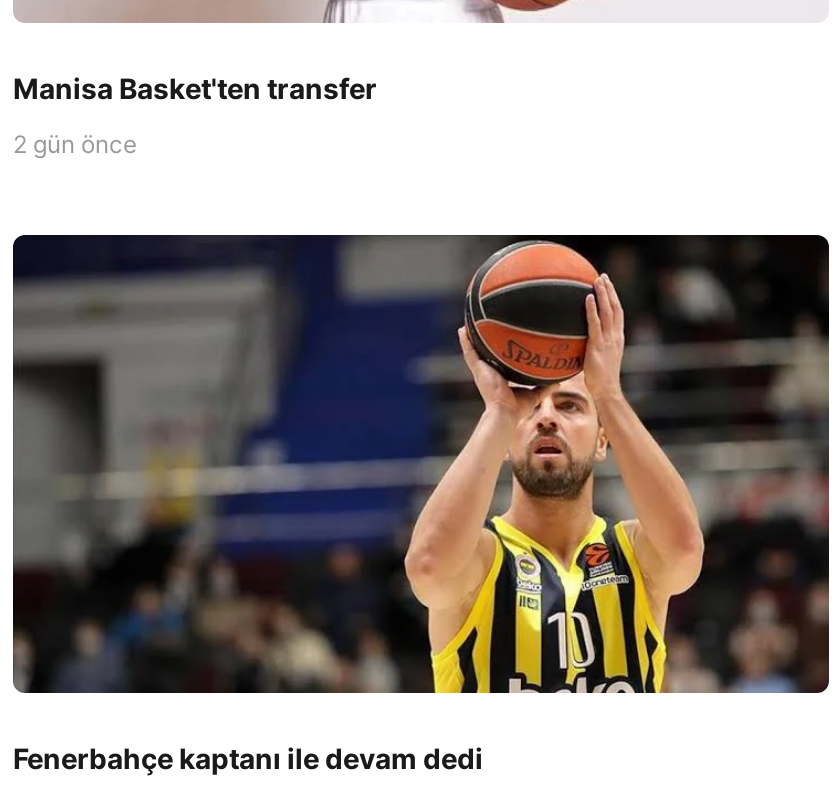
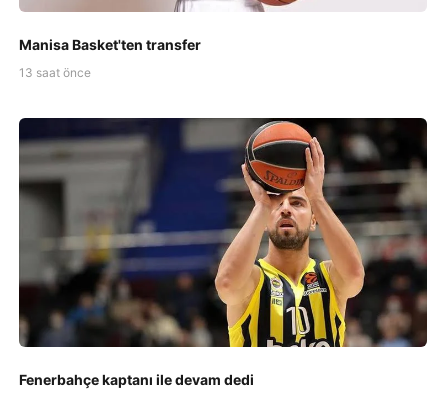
- 2 gün önce
+ 13 saat önce
